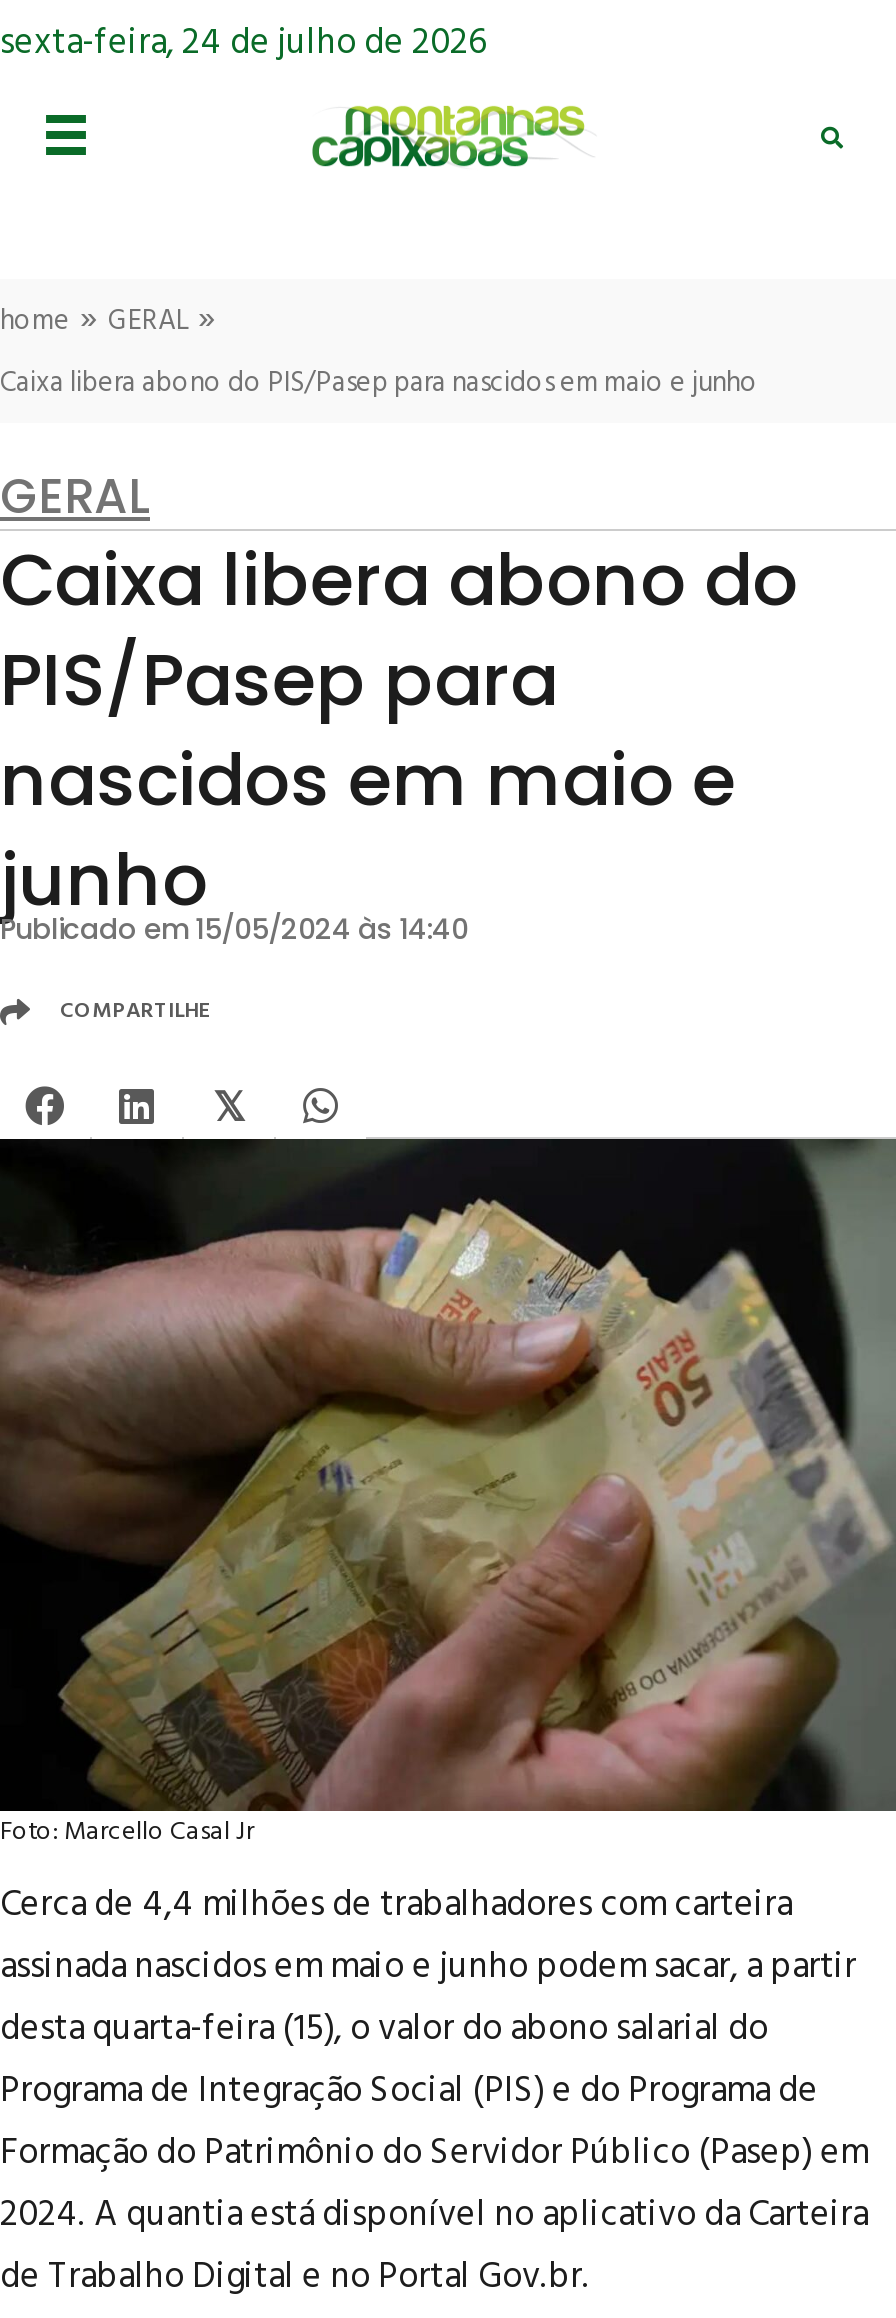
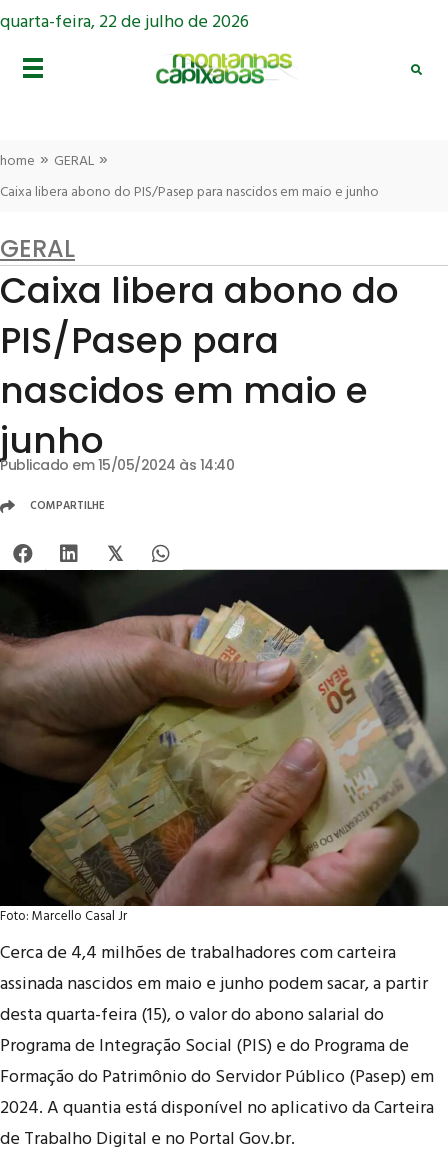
- sexta-feira, 24 de julho de 2026
+ quarta-feira, 22 de julho de 2026
